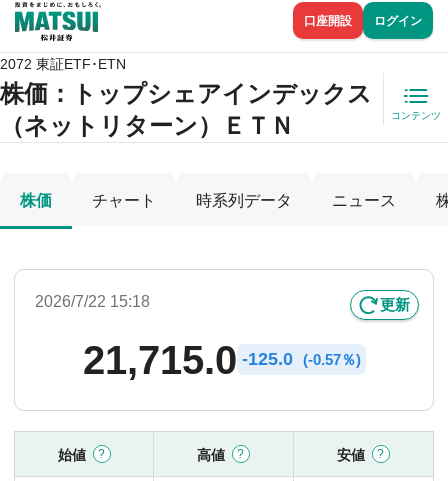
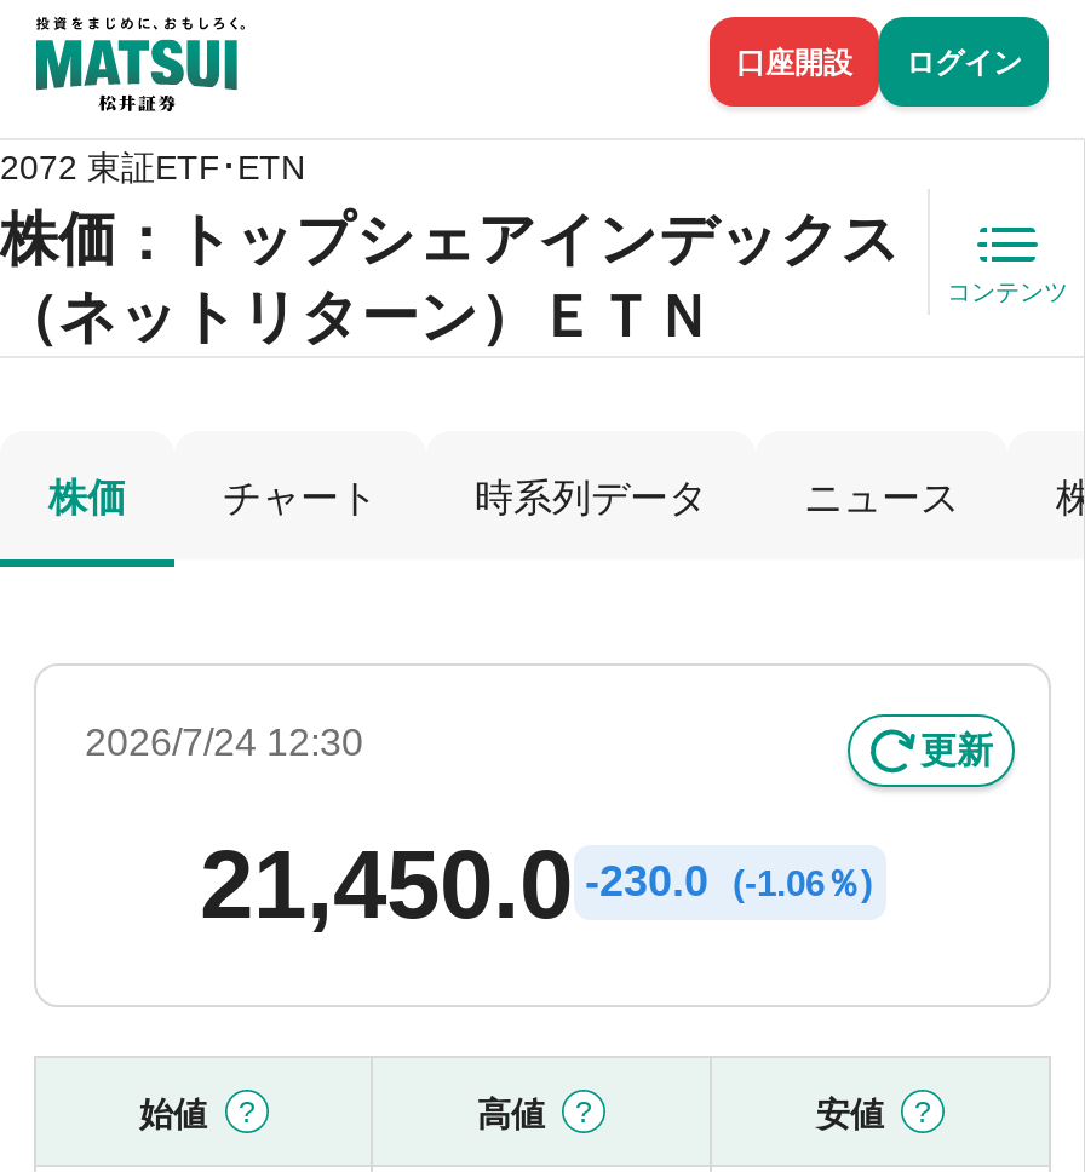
- 2026/7/22 15:18
+ 2026/7/24 12:30

- 21,715.0 -125.0 (- 0.57％)
+ 21,450.0 -230.0 (- 1.06％)
